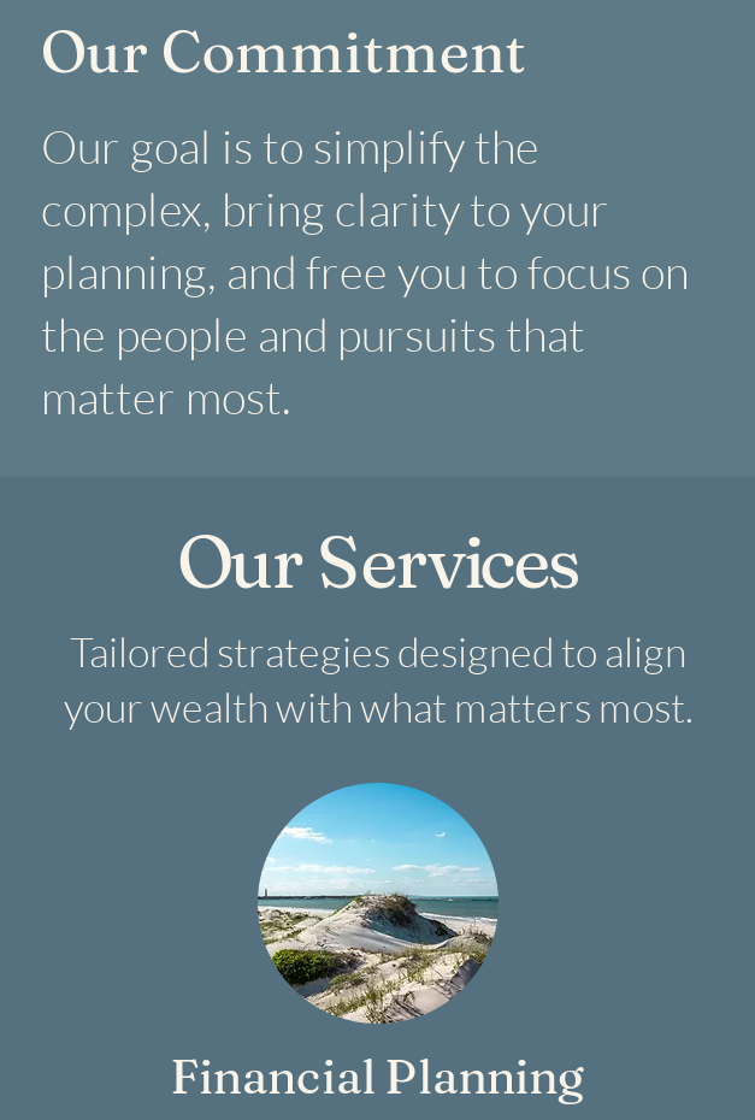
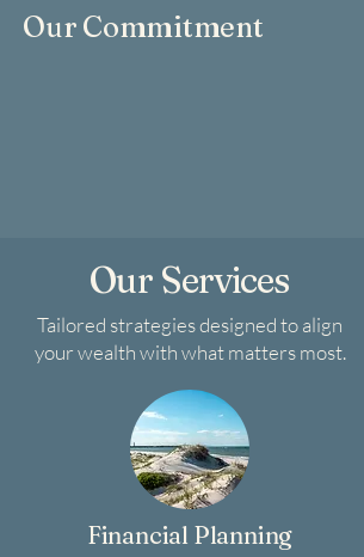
- Our goal is to simplify the
- complex, bring clarity to your
- planning, and free you to focus on
- the people and pursuits that
- matter most.
